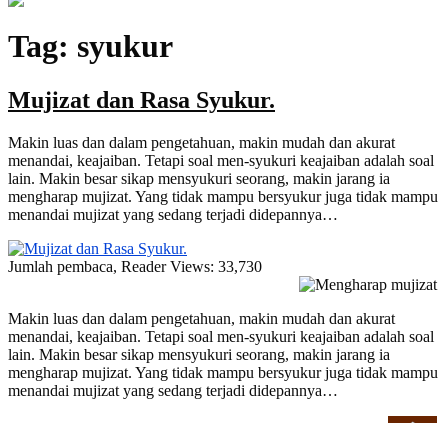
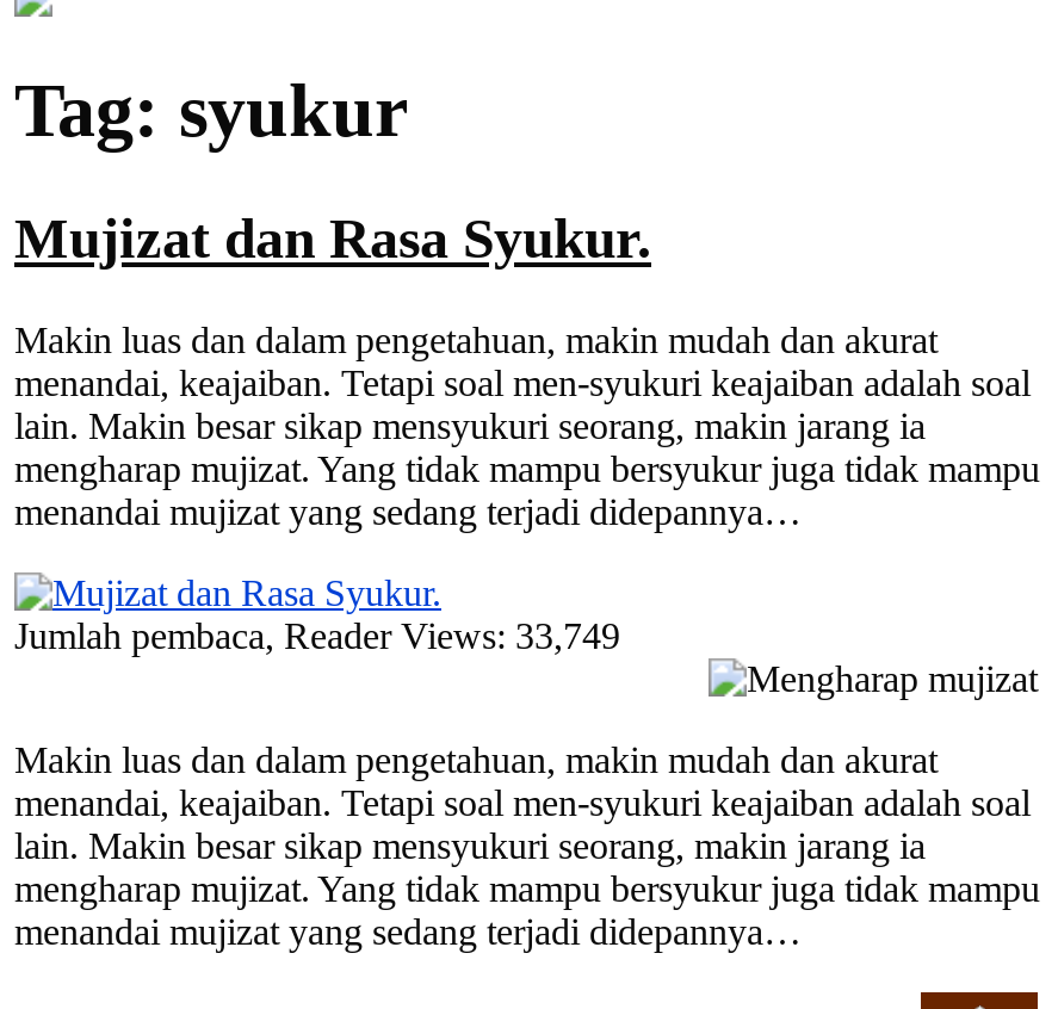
- Jumlah pembaca, Reader Views: 33,730
+ Jumlah pembaca, Reader Views: 33,749
